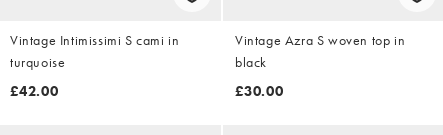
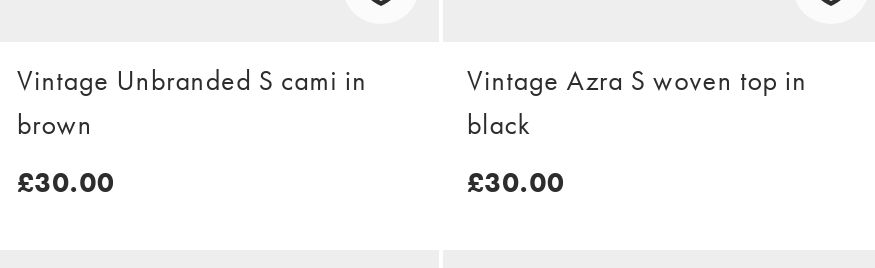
- Vintage Intimissimi S cami in
- turquoise
+ Vintage Unbranded S cami in
+ brown

- £42.00
+ £30.00
